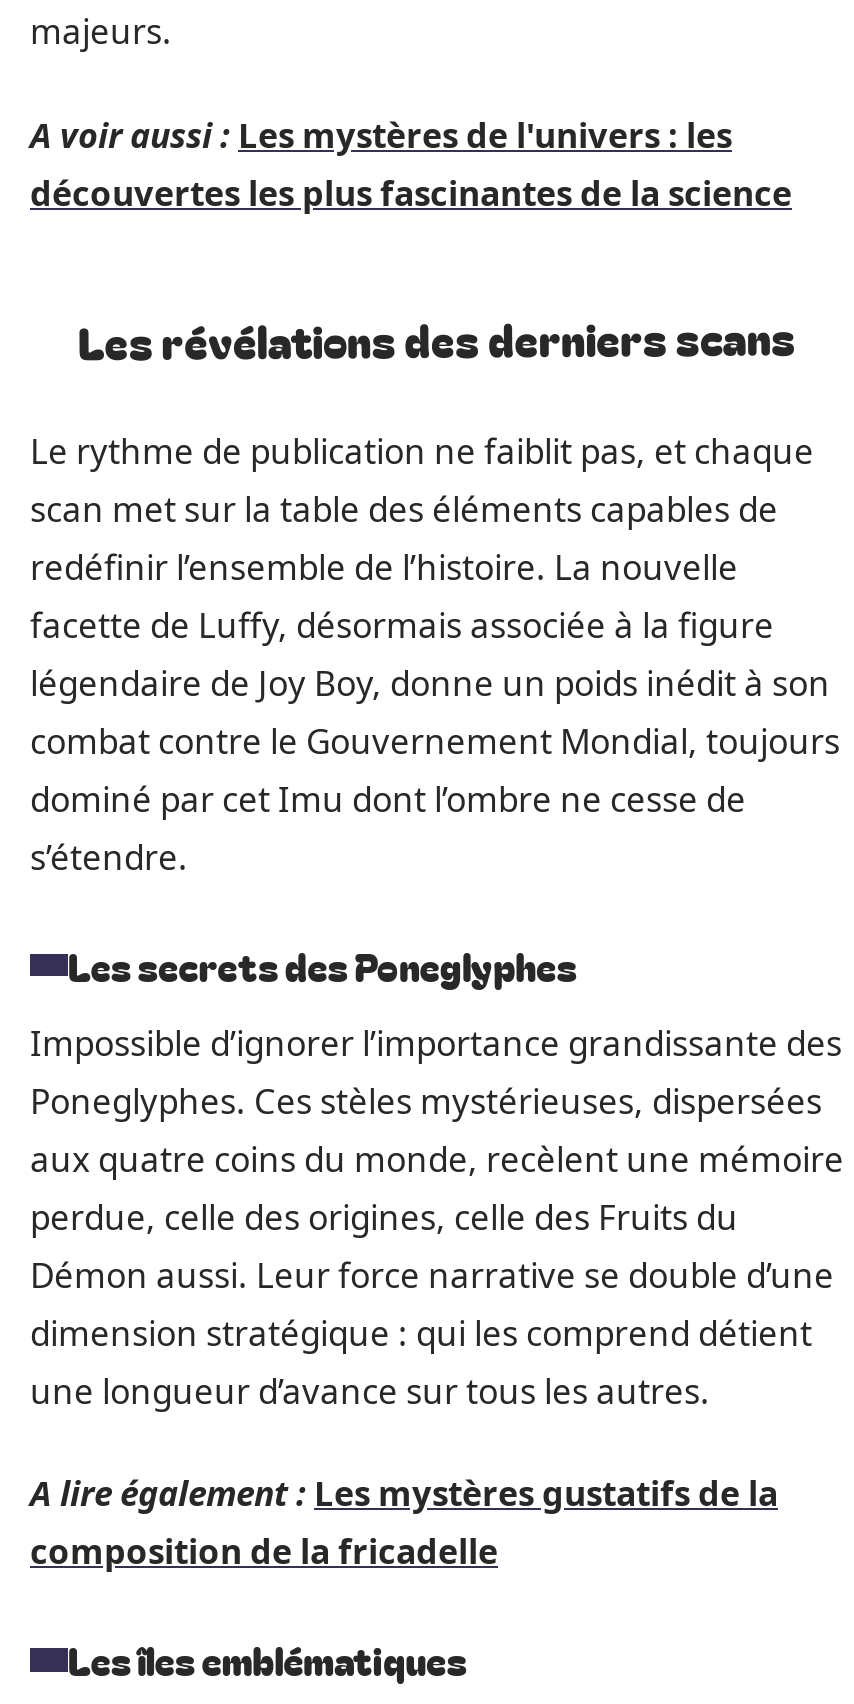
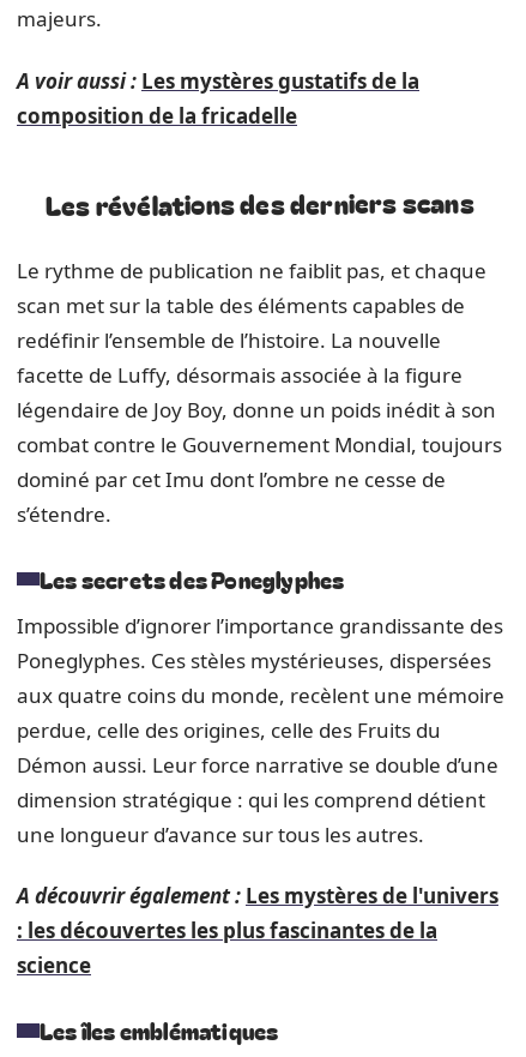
- A voir aussi : Les mystères de l'univers : les
- découvertes les plus fascinantes de la science
+ A voir aussi : Les mystères gustatifs de la

- A lire également : Les mystères gustatifs de la
+ A découvrir également : Les mystères de l'univers
+ : les découvertes les plus fascinantes de la
+ science

moved up: composition de la fricadelle
